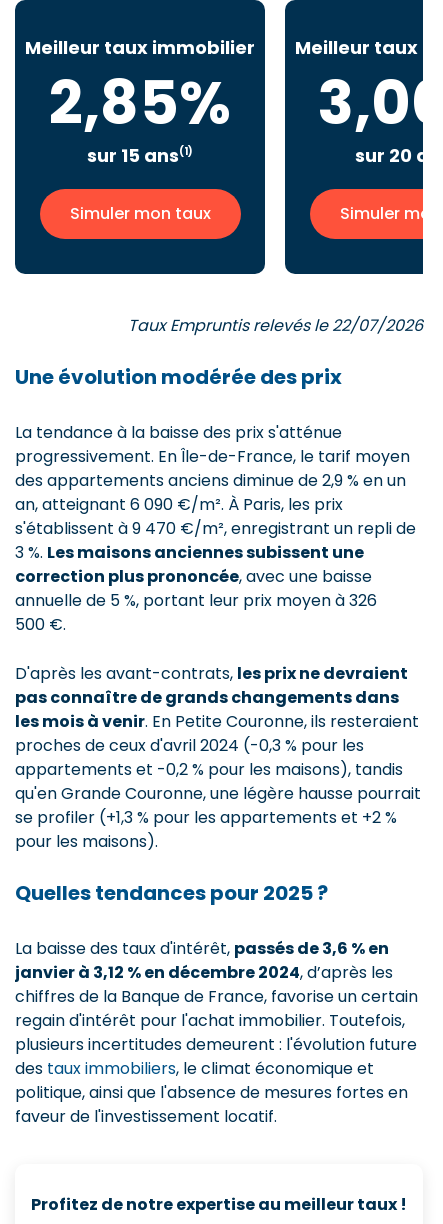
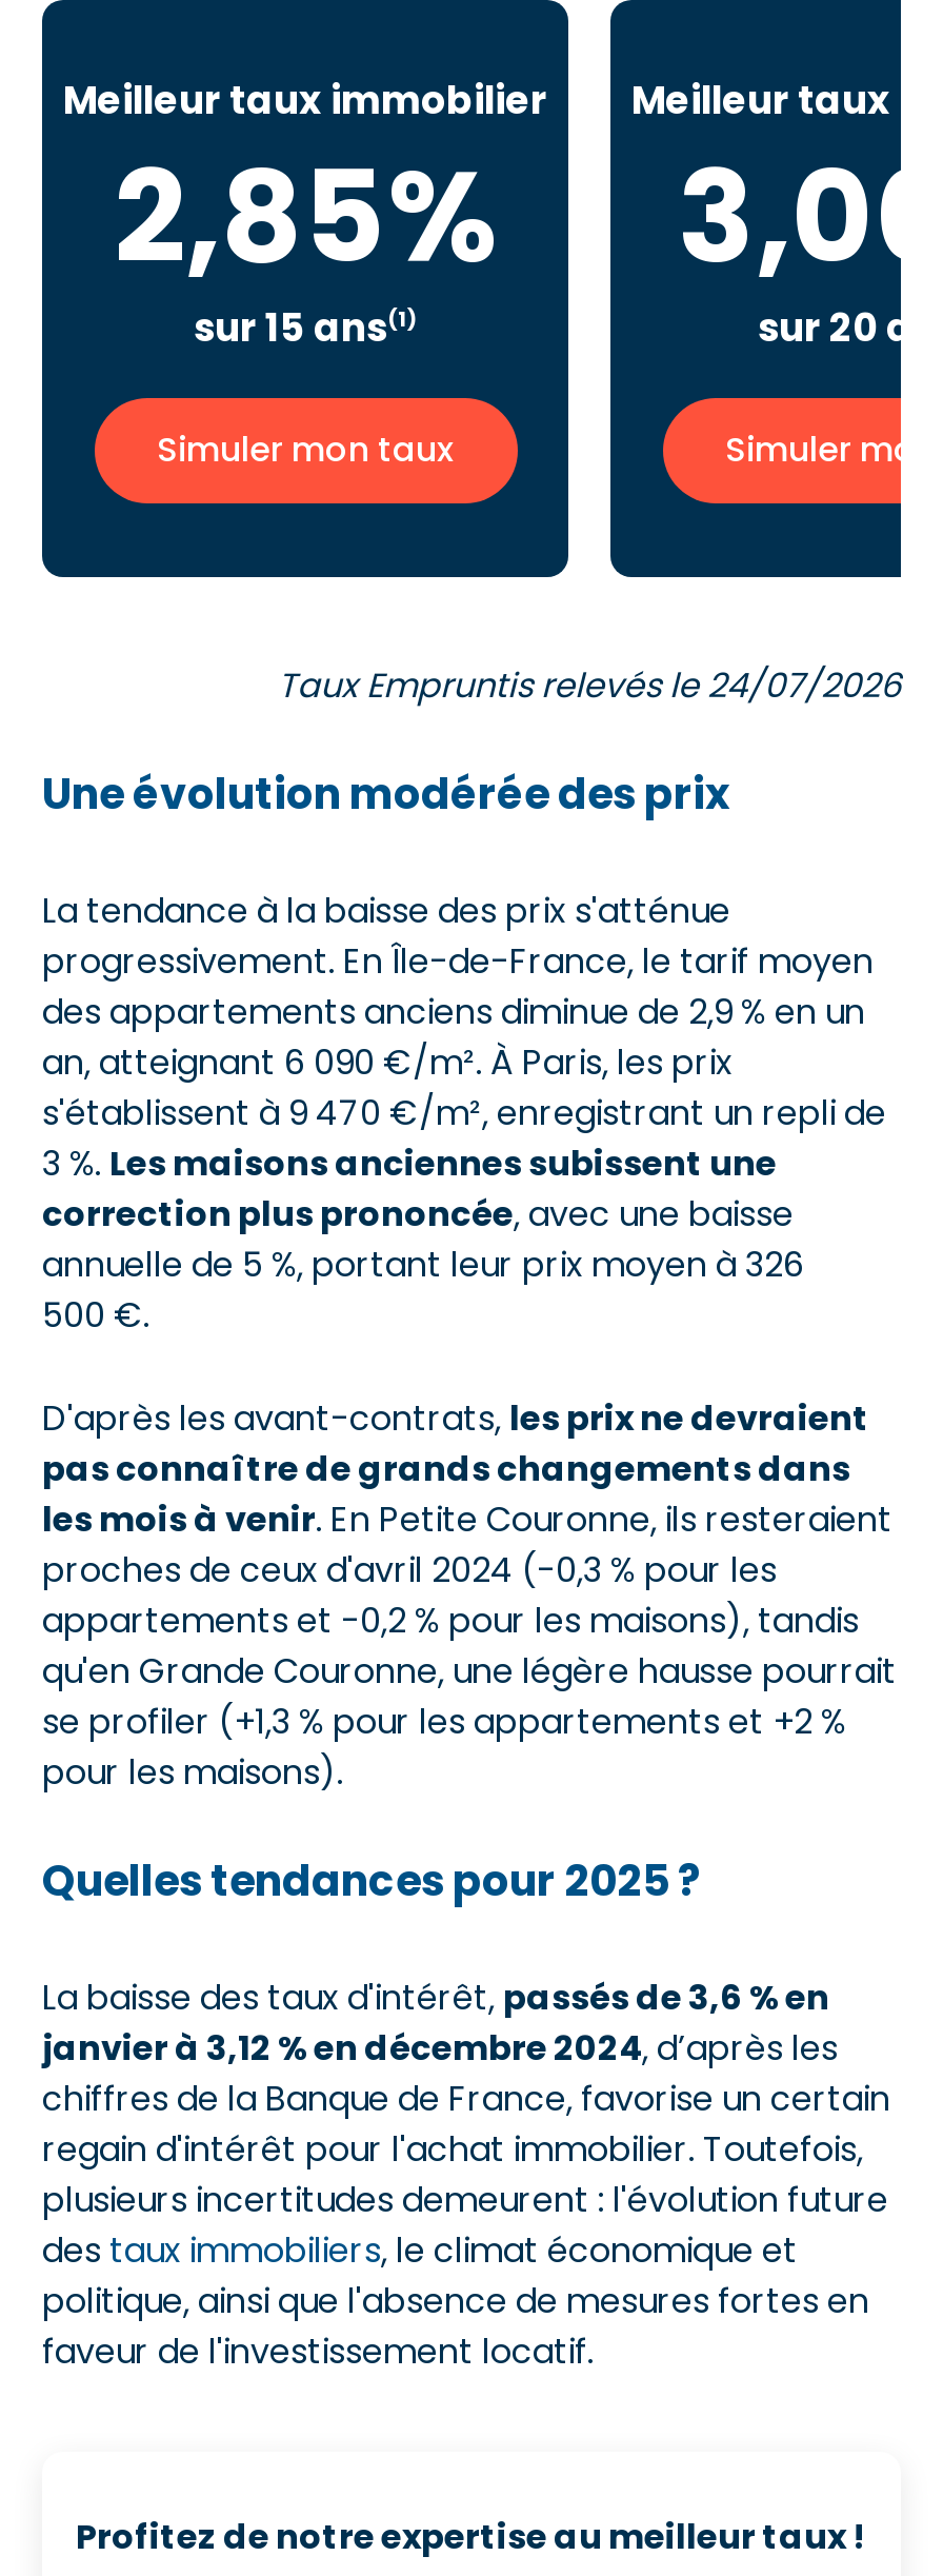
- Taux Empruntis relevés le 22/07/2026
+ Taux Empruntis relevés le 24/07/2026
